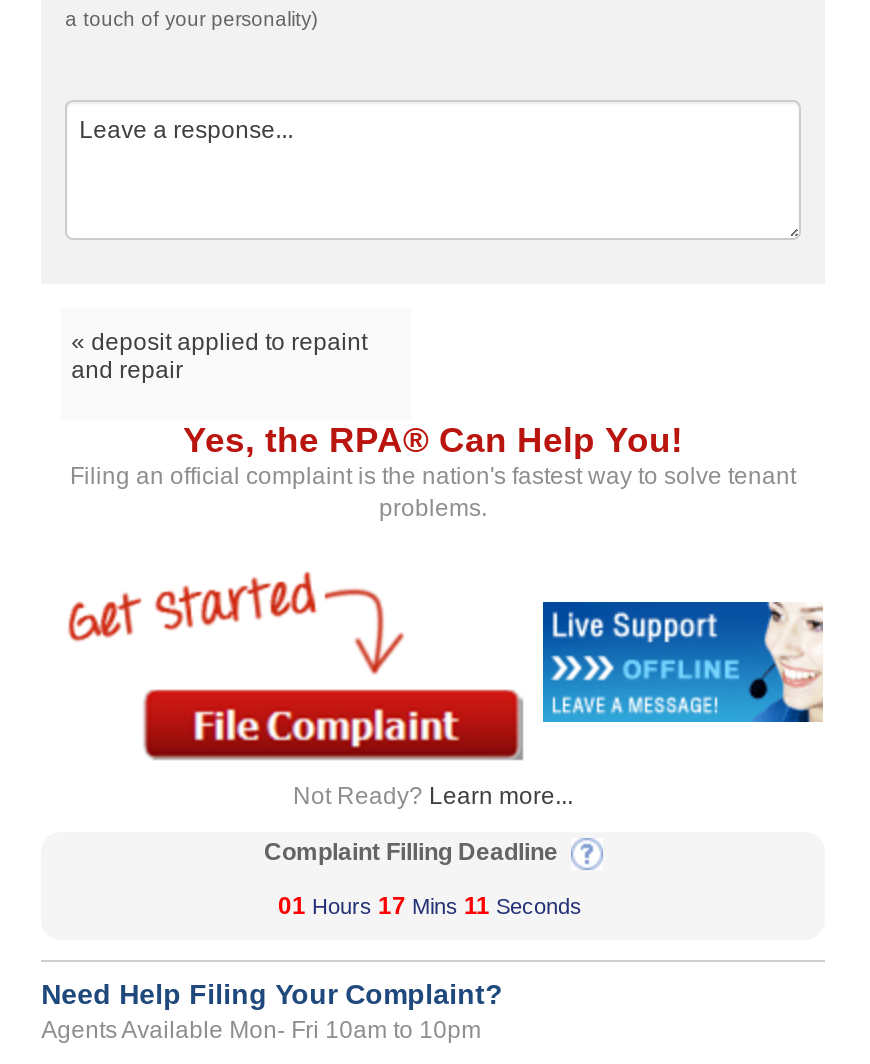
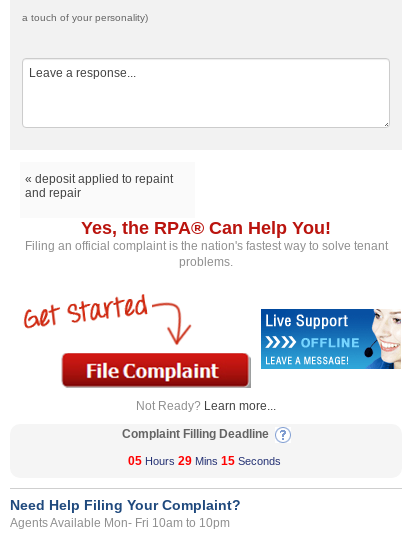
- 01 Hours 17 Mins 11 Seconds
+ 05 Hours 29 Mins 15 Seconds
